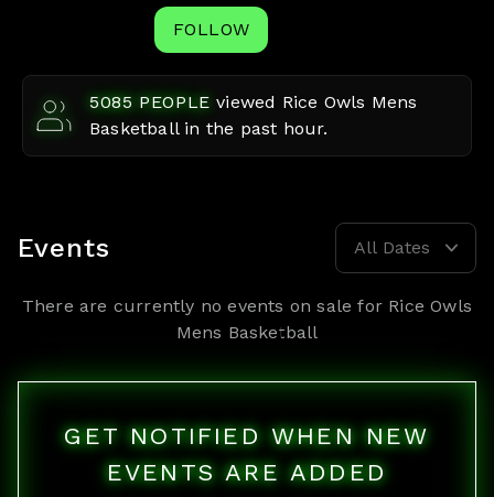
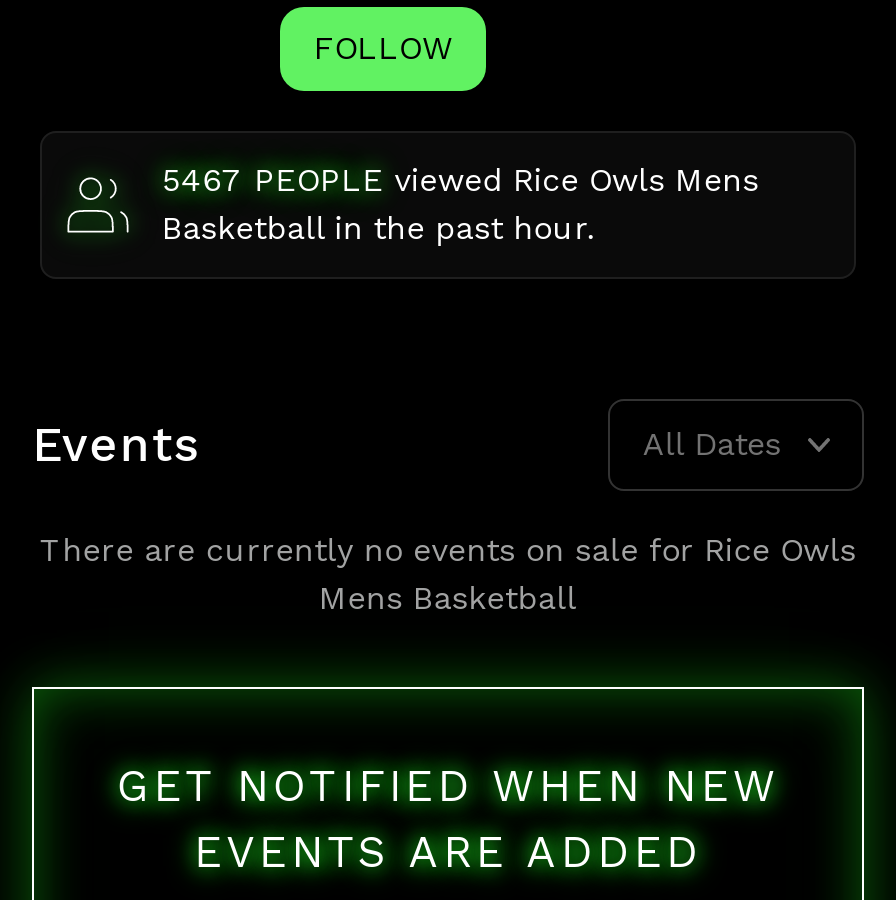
- 5085 PEOPLE viewed Rice Owls Mens
+ 5467 PEOPLE viewed Rice Owls Mens
